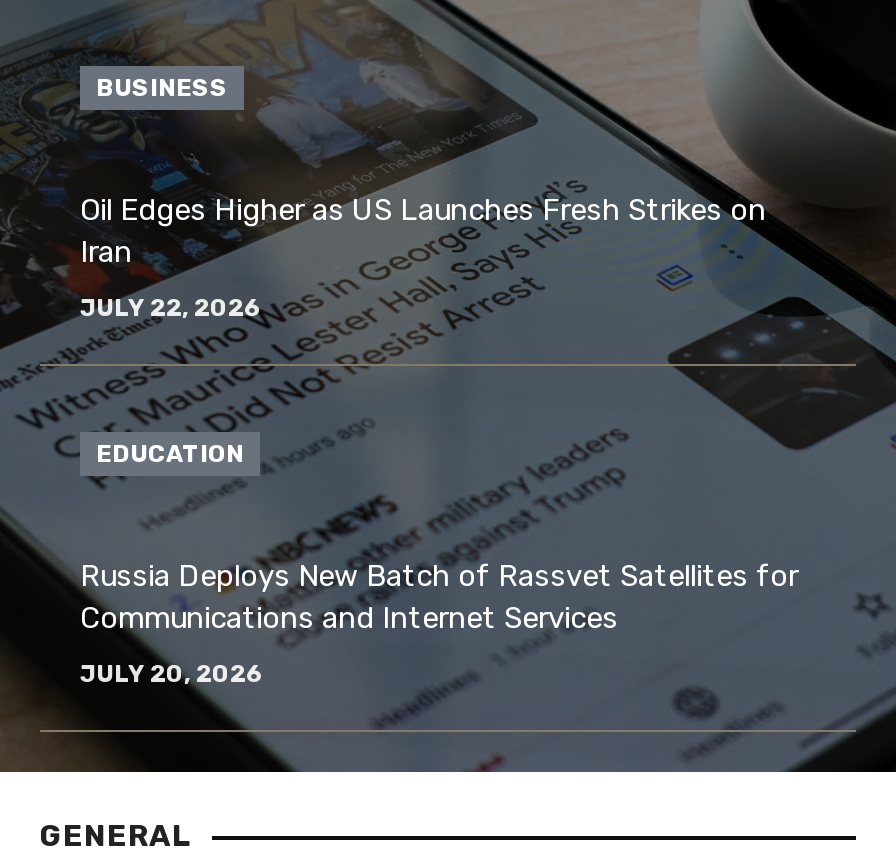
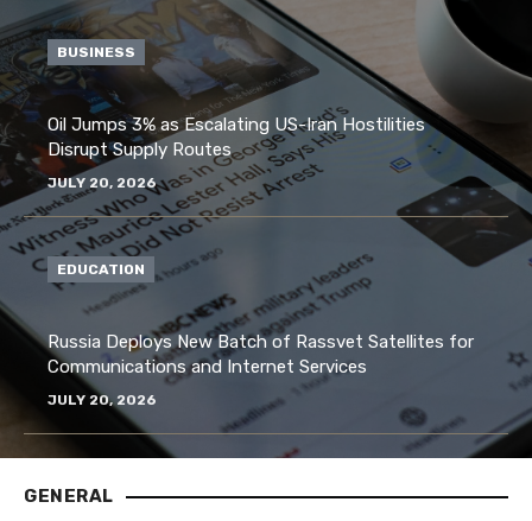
- Oil Edges Higher as US Launches Fresh Strikes on
- Iran
+ Oil Jumps 3% as Escalating US-Iran Hostilities
+ Disrupt Supply Routes

- JULY 22, 2026
+ JULY 20, 2026
